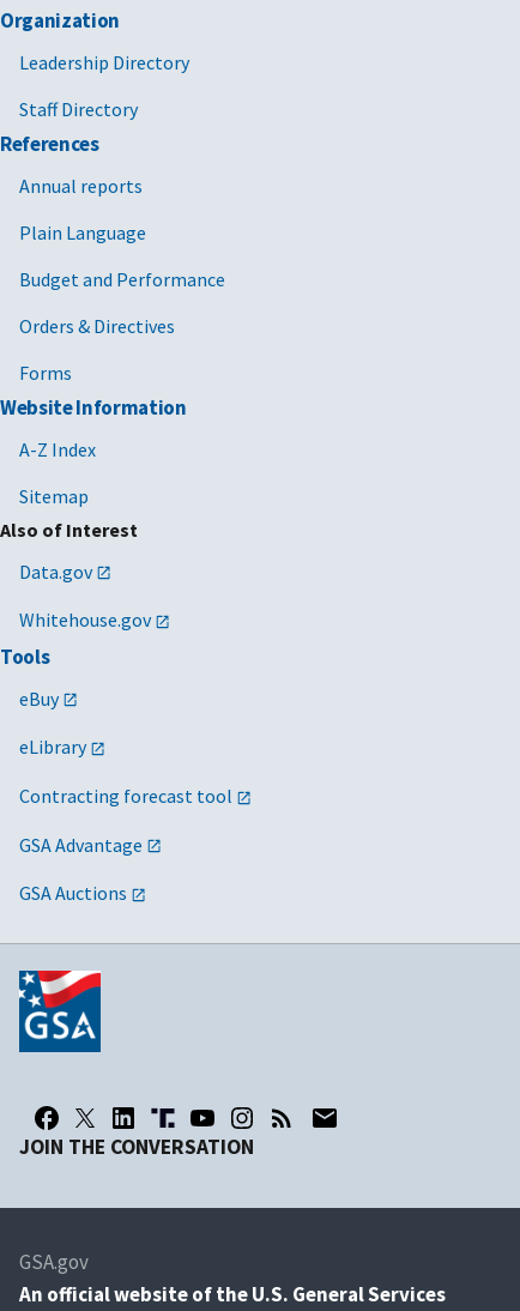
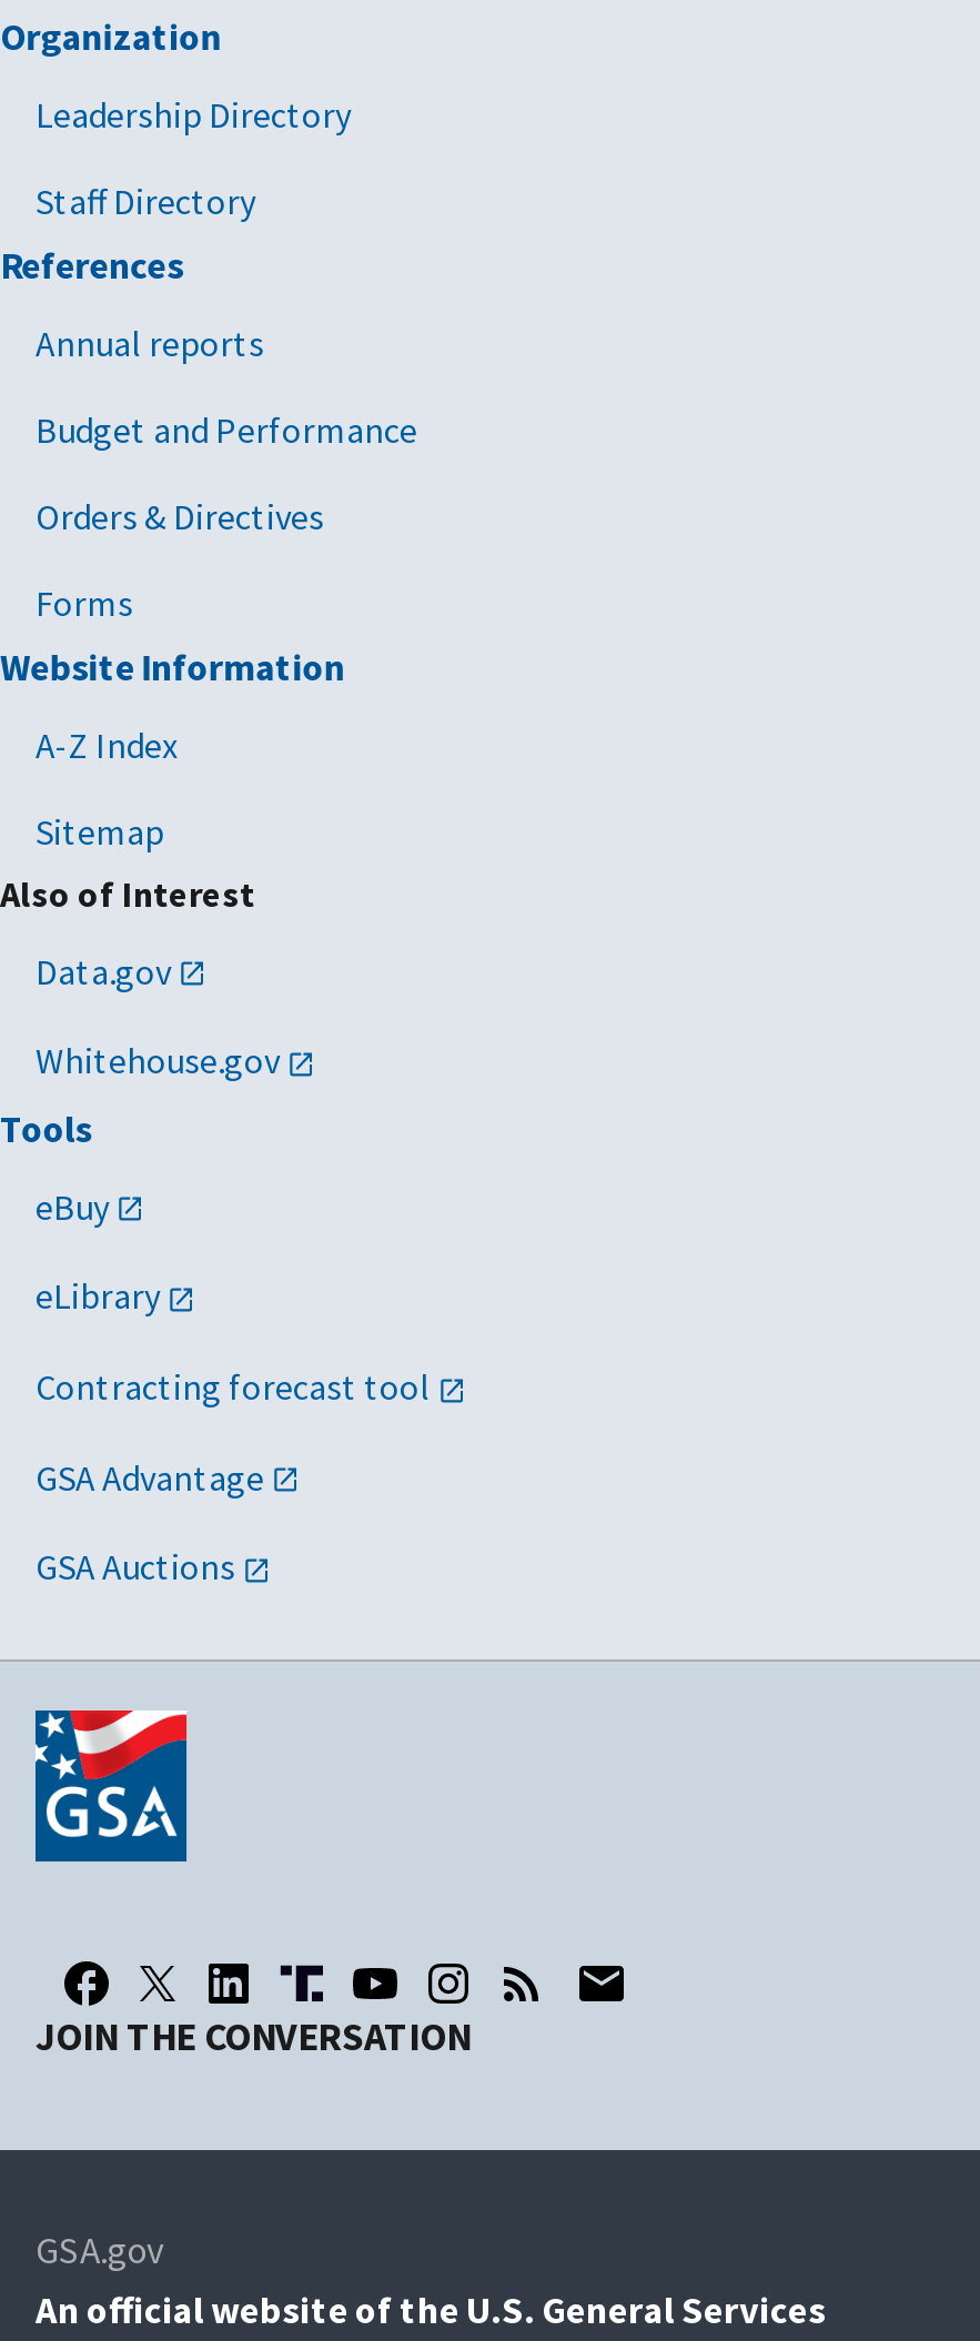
- Plain Language
